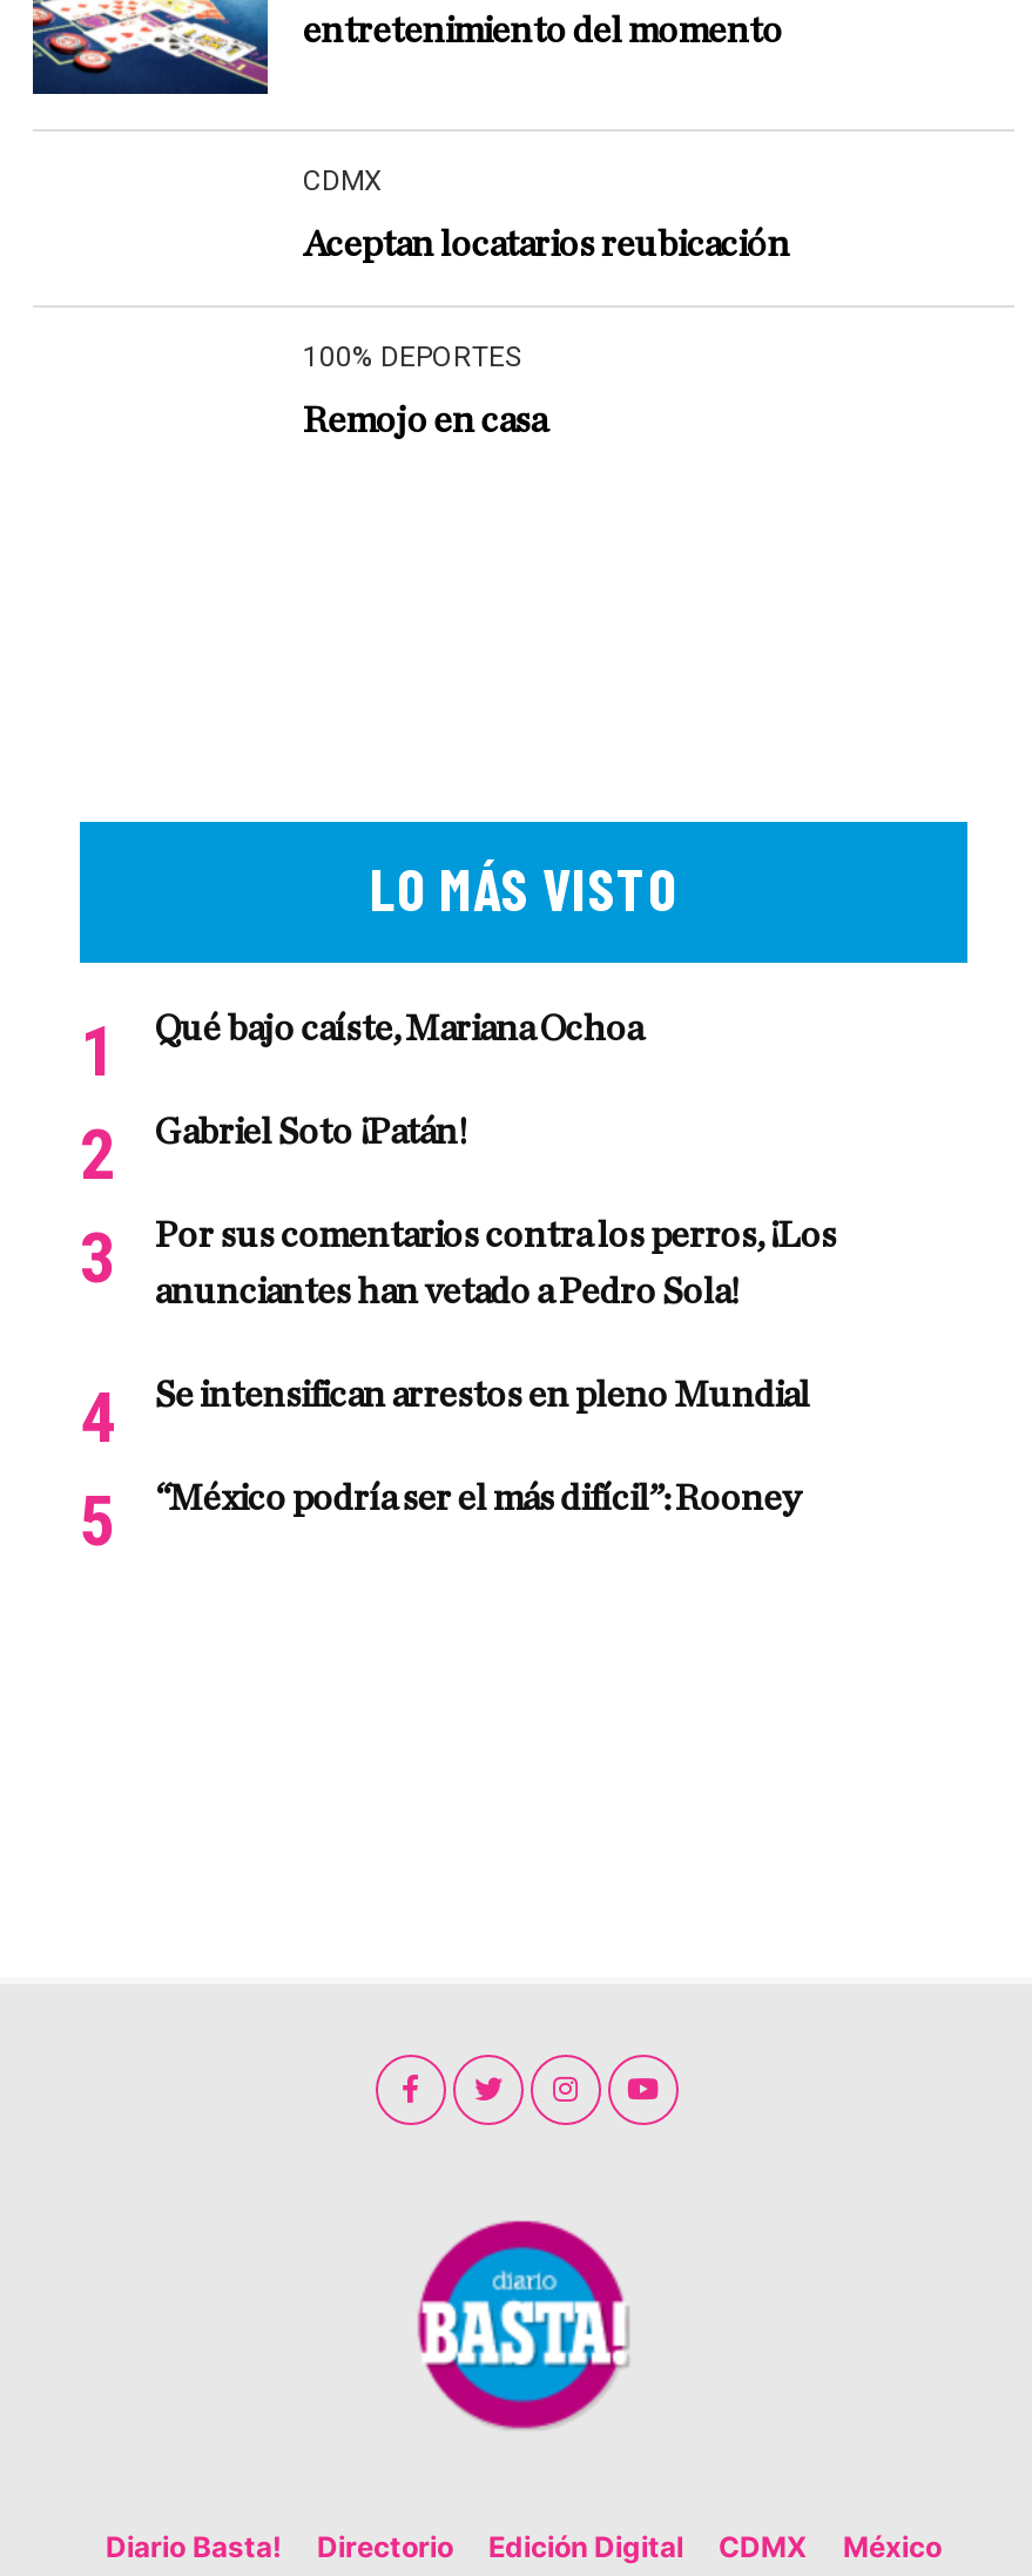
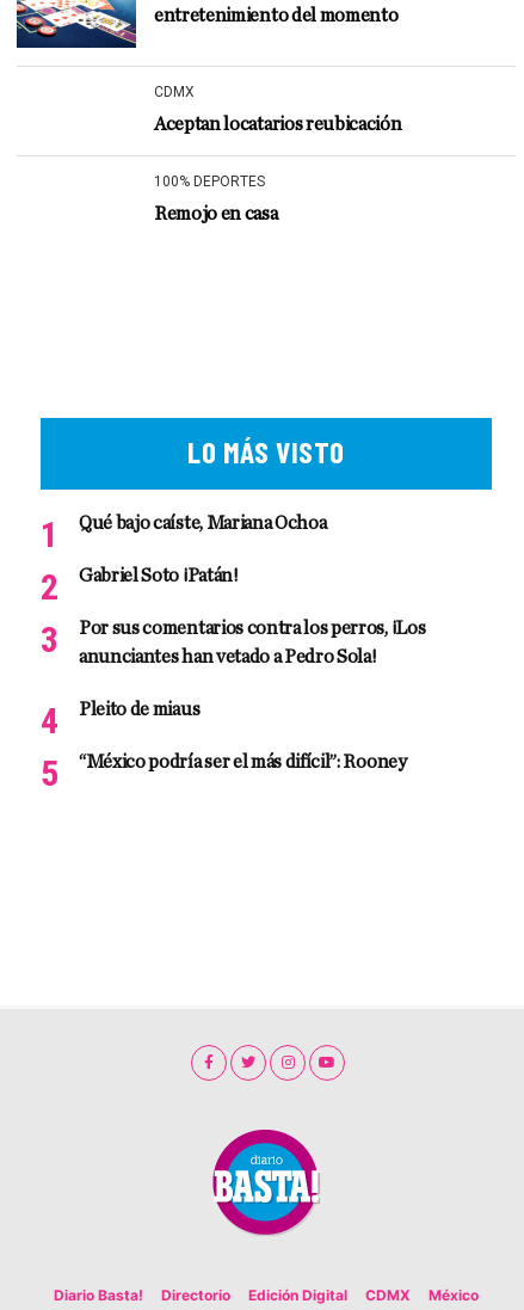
- Se intensifican arrestos en pleno Mundial
+ Pleito de miaus
